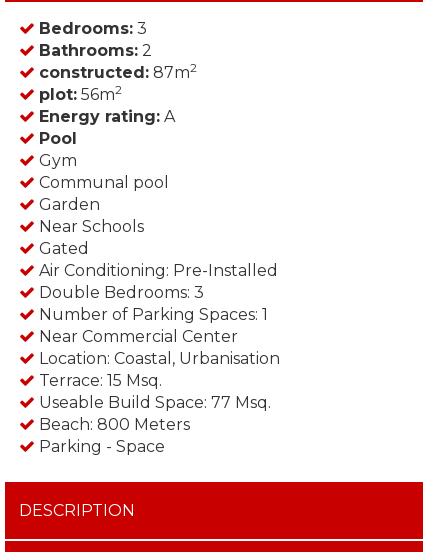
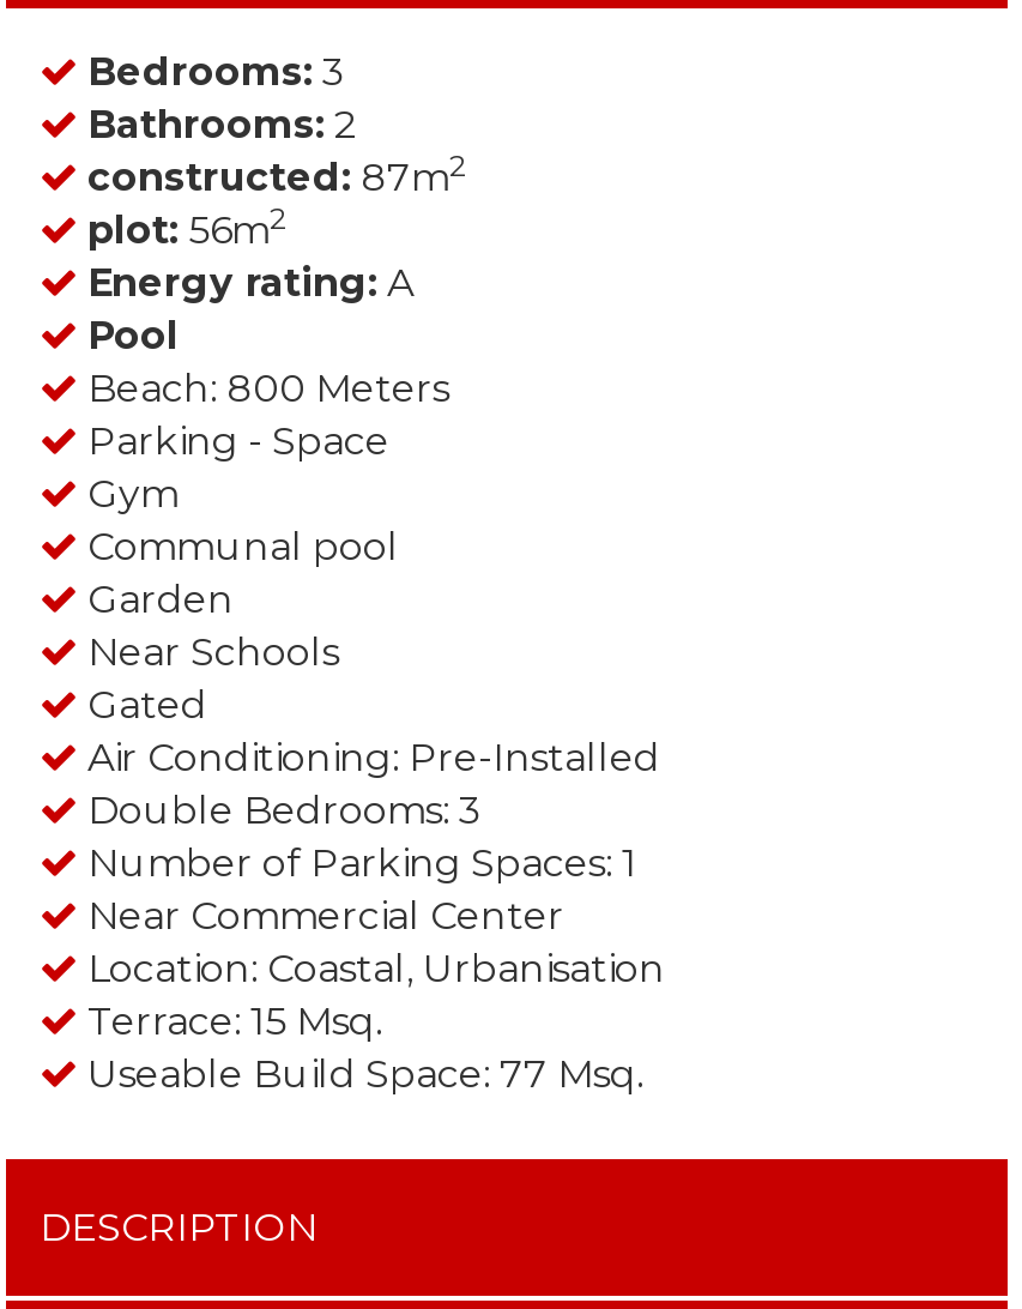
moved down: Gym | Communal pool | Garden | ... | Terrace: 15 Msq. | Useable Build Space: 77 Msq.

moved up: Beach: 800 Meters | Parking - Space
